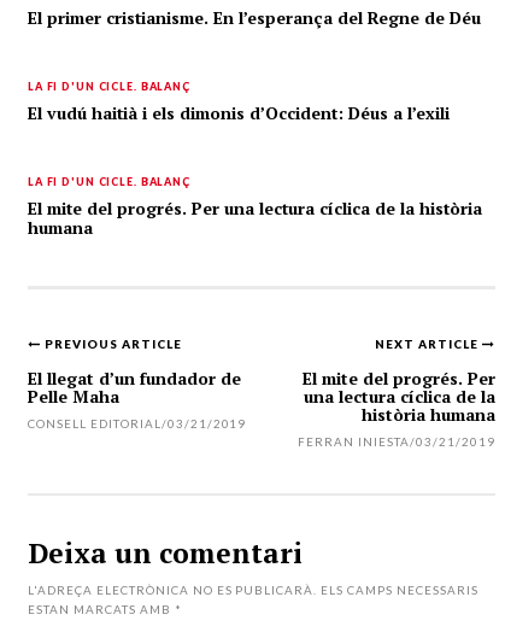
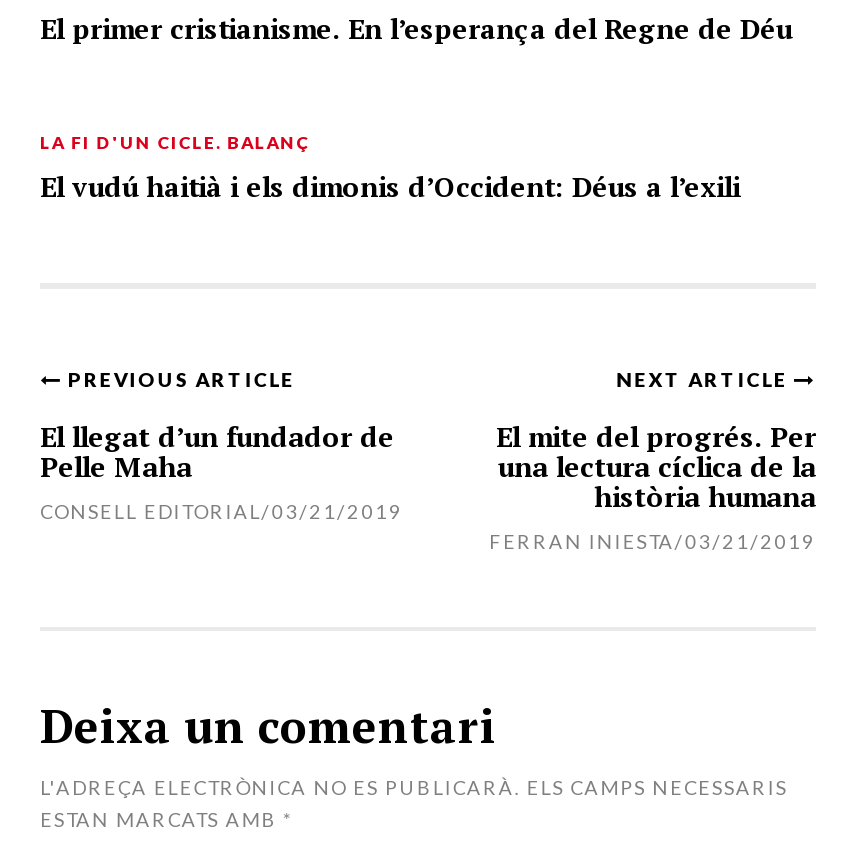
- LA FI D'UN CICLE. BALANÇ
- El mite del progrés. Per una lectura cíclica de la història
- humana
